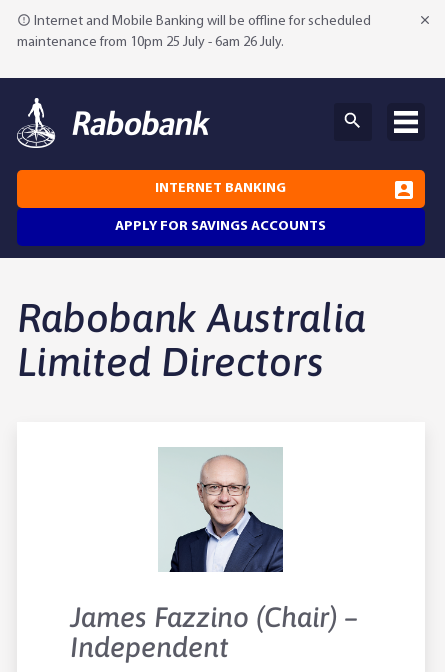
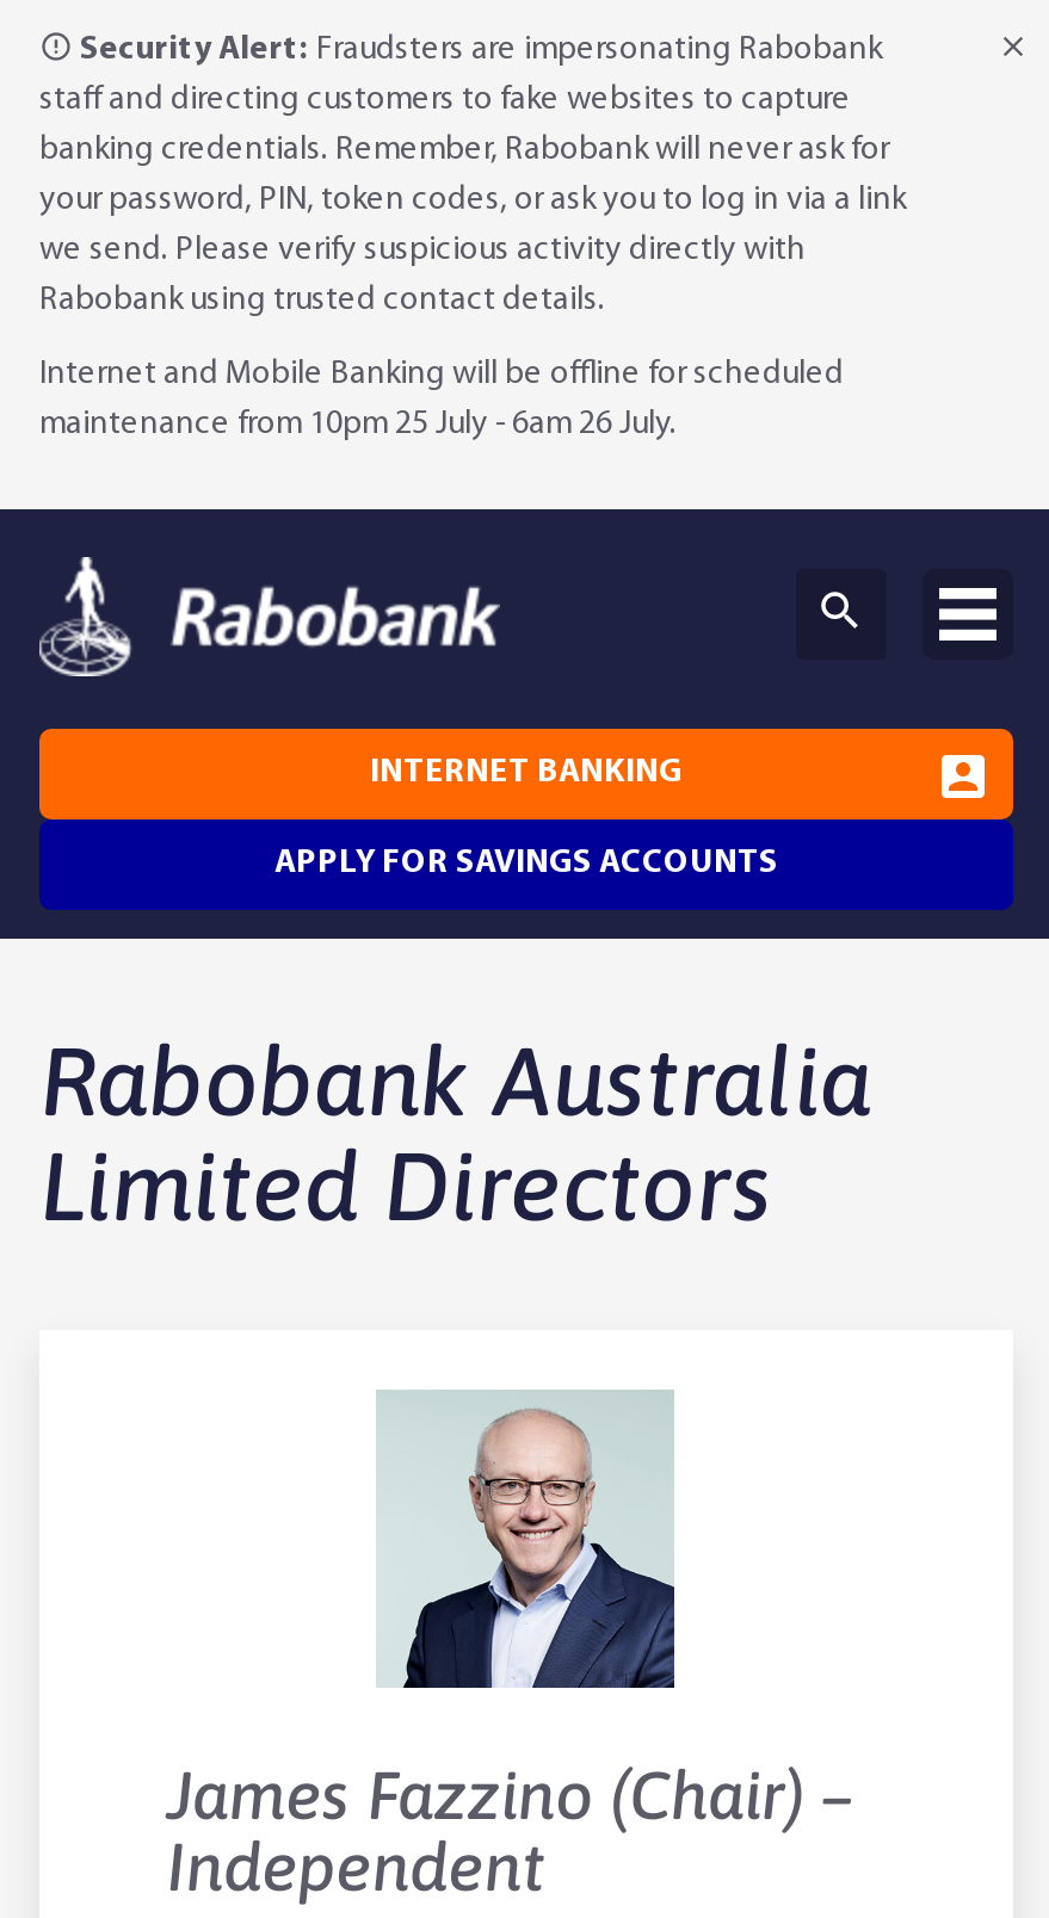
+ Security Alert: Fraudsters are impersonating Rabobank
+ staff and directing customers to fake websites to capture
+ banking credentials. Remember, Rabobank will never ask for
+ your password, PIN, token codes, or ask you to log in via a link
+ we send. Please verify suspicious activity directly with
+ Rabobank using trusted contact details.
